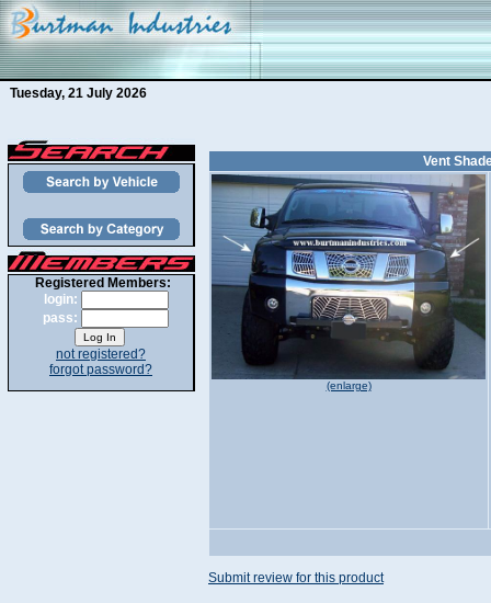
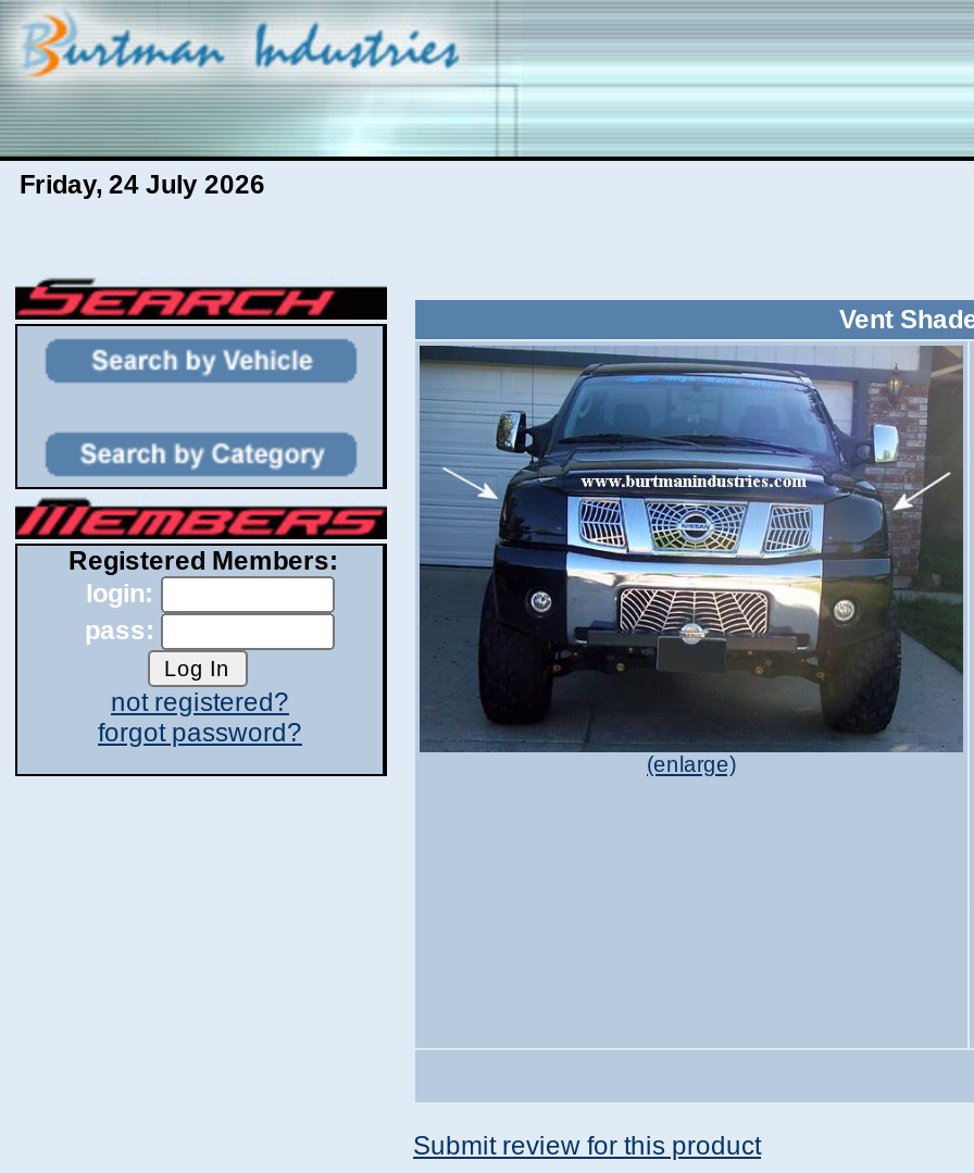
- Tuesday, 21 July 2026
+ Friday, 24 July 2026
